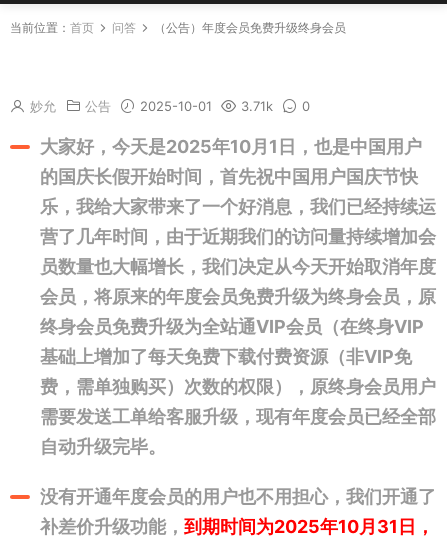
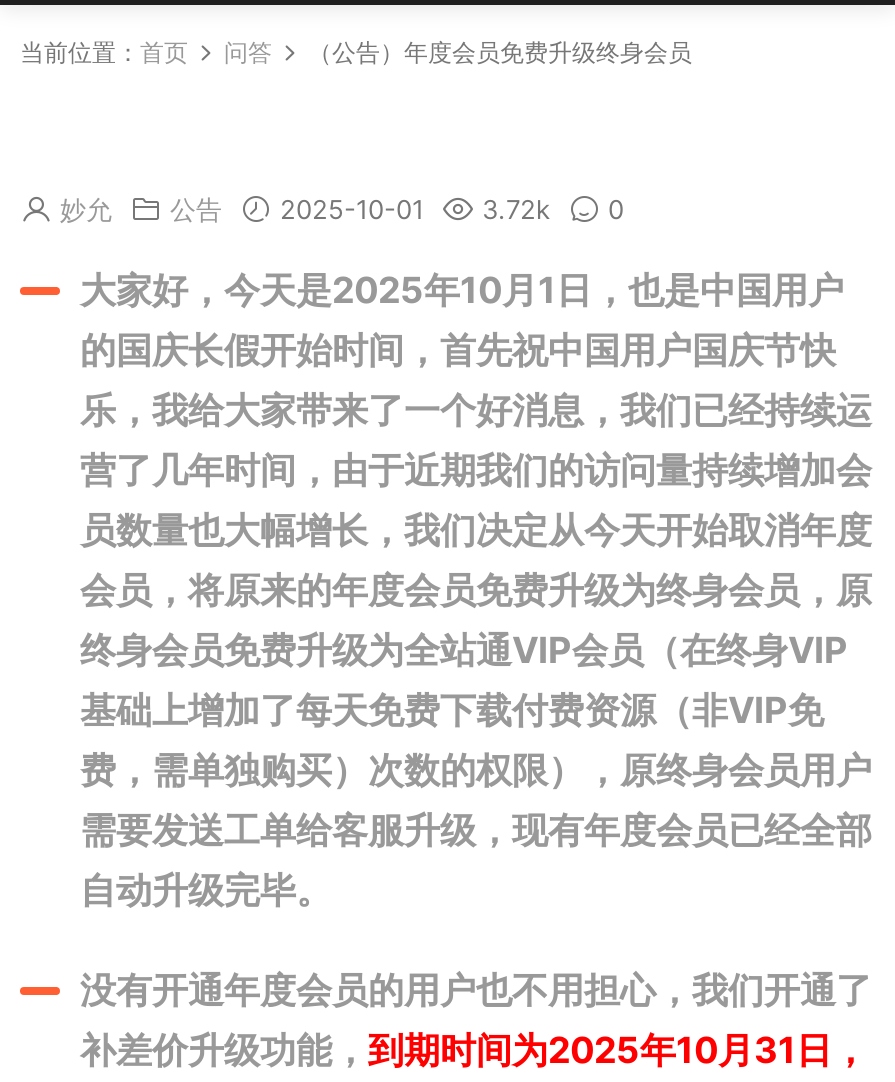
- 妙允 公告 2025-10-01 3.71k 0
+ 妙允 公告 2025-10-01 3.72k 0
